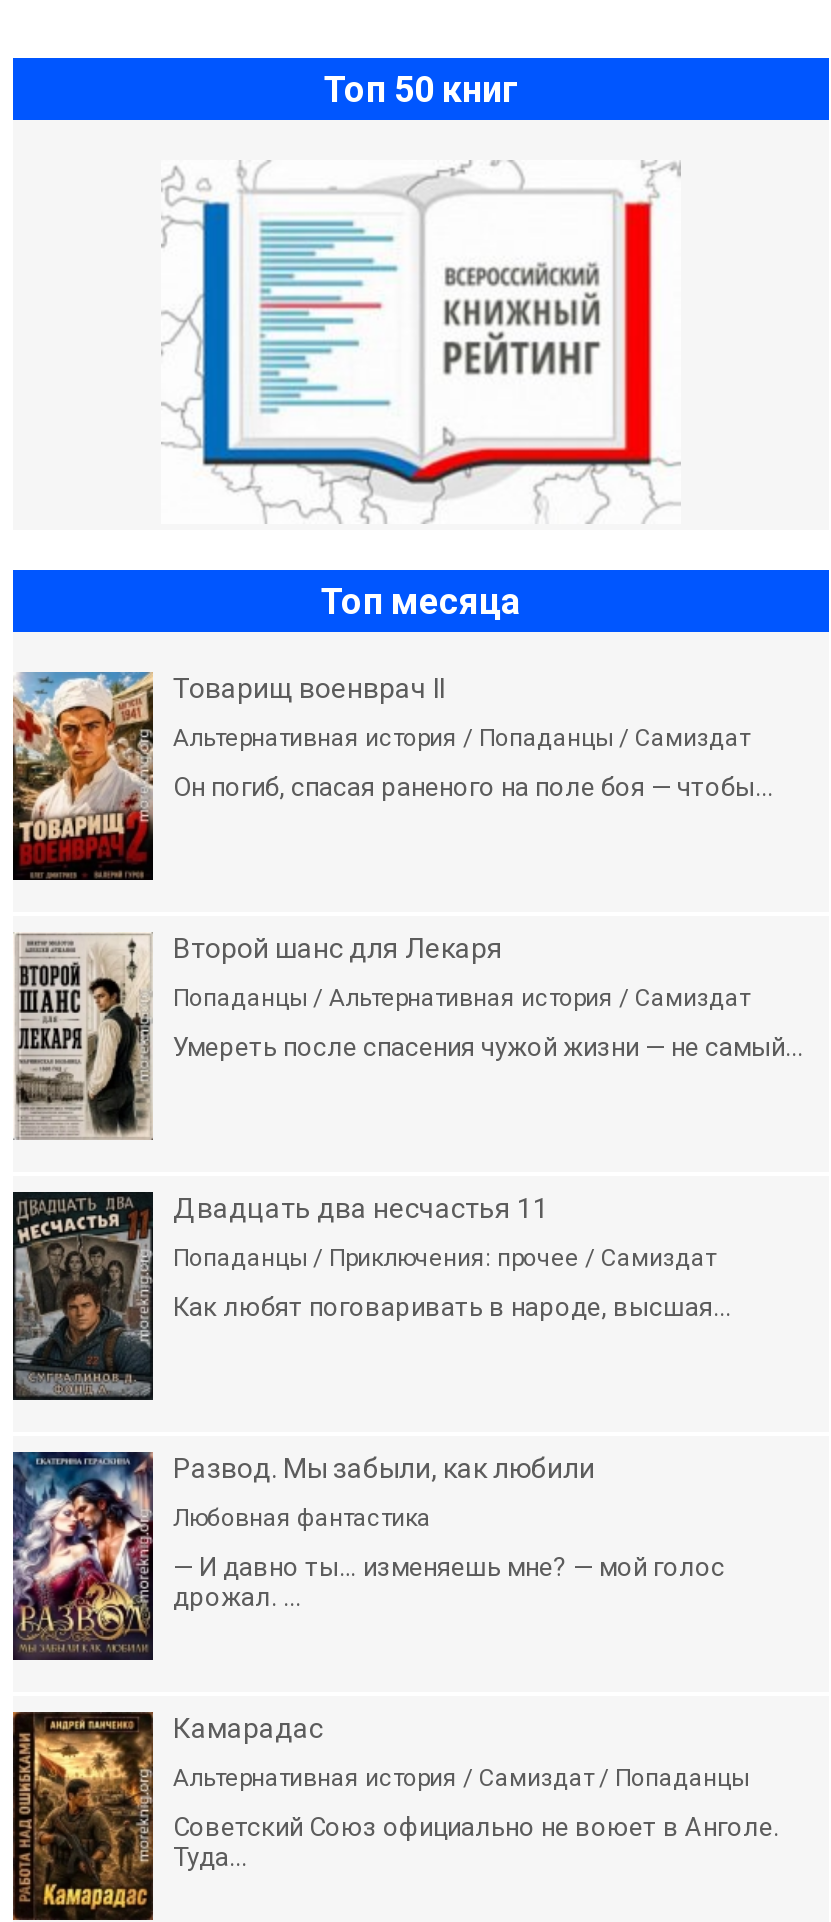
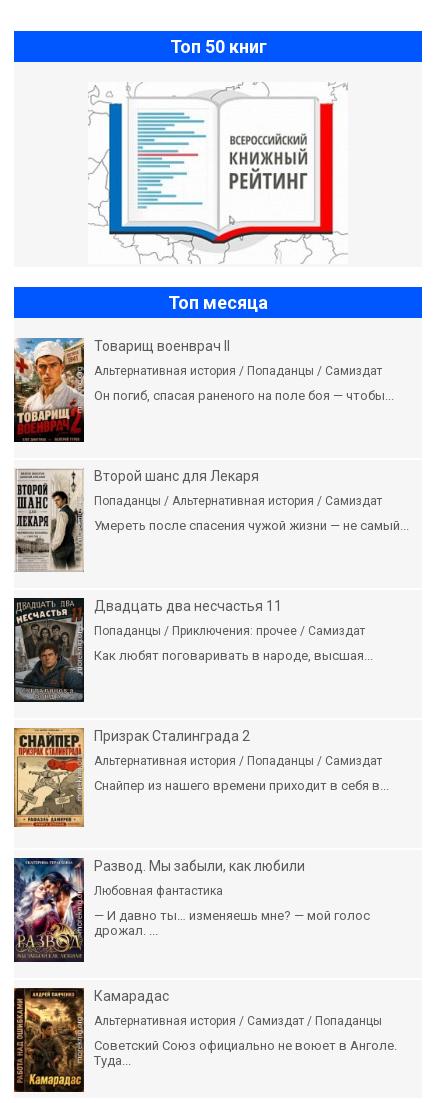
+ [image]
+ Призрак Сталинграда 2
+ Альтернативная история / Попаданцы / Самиздат
+ Снайпер из нашего времени приходит в себя в...
